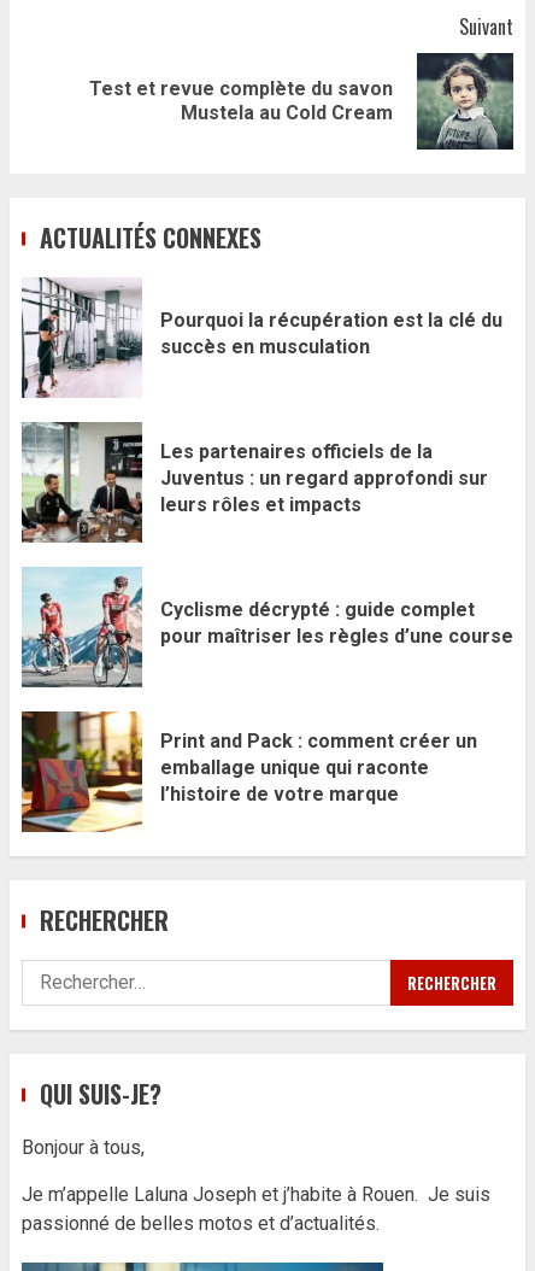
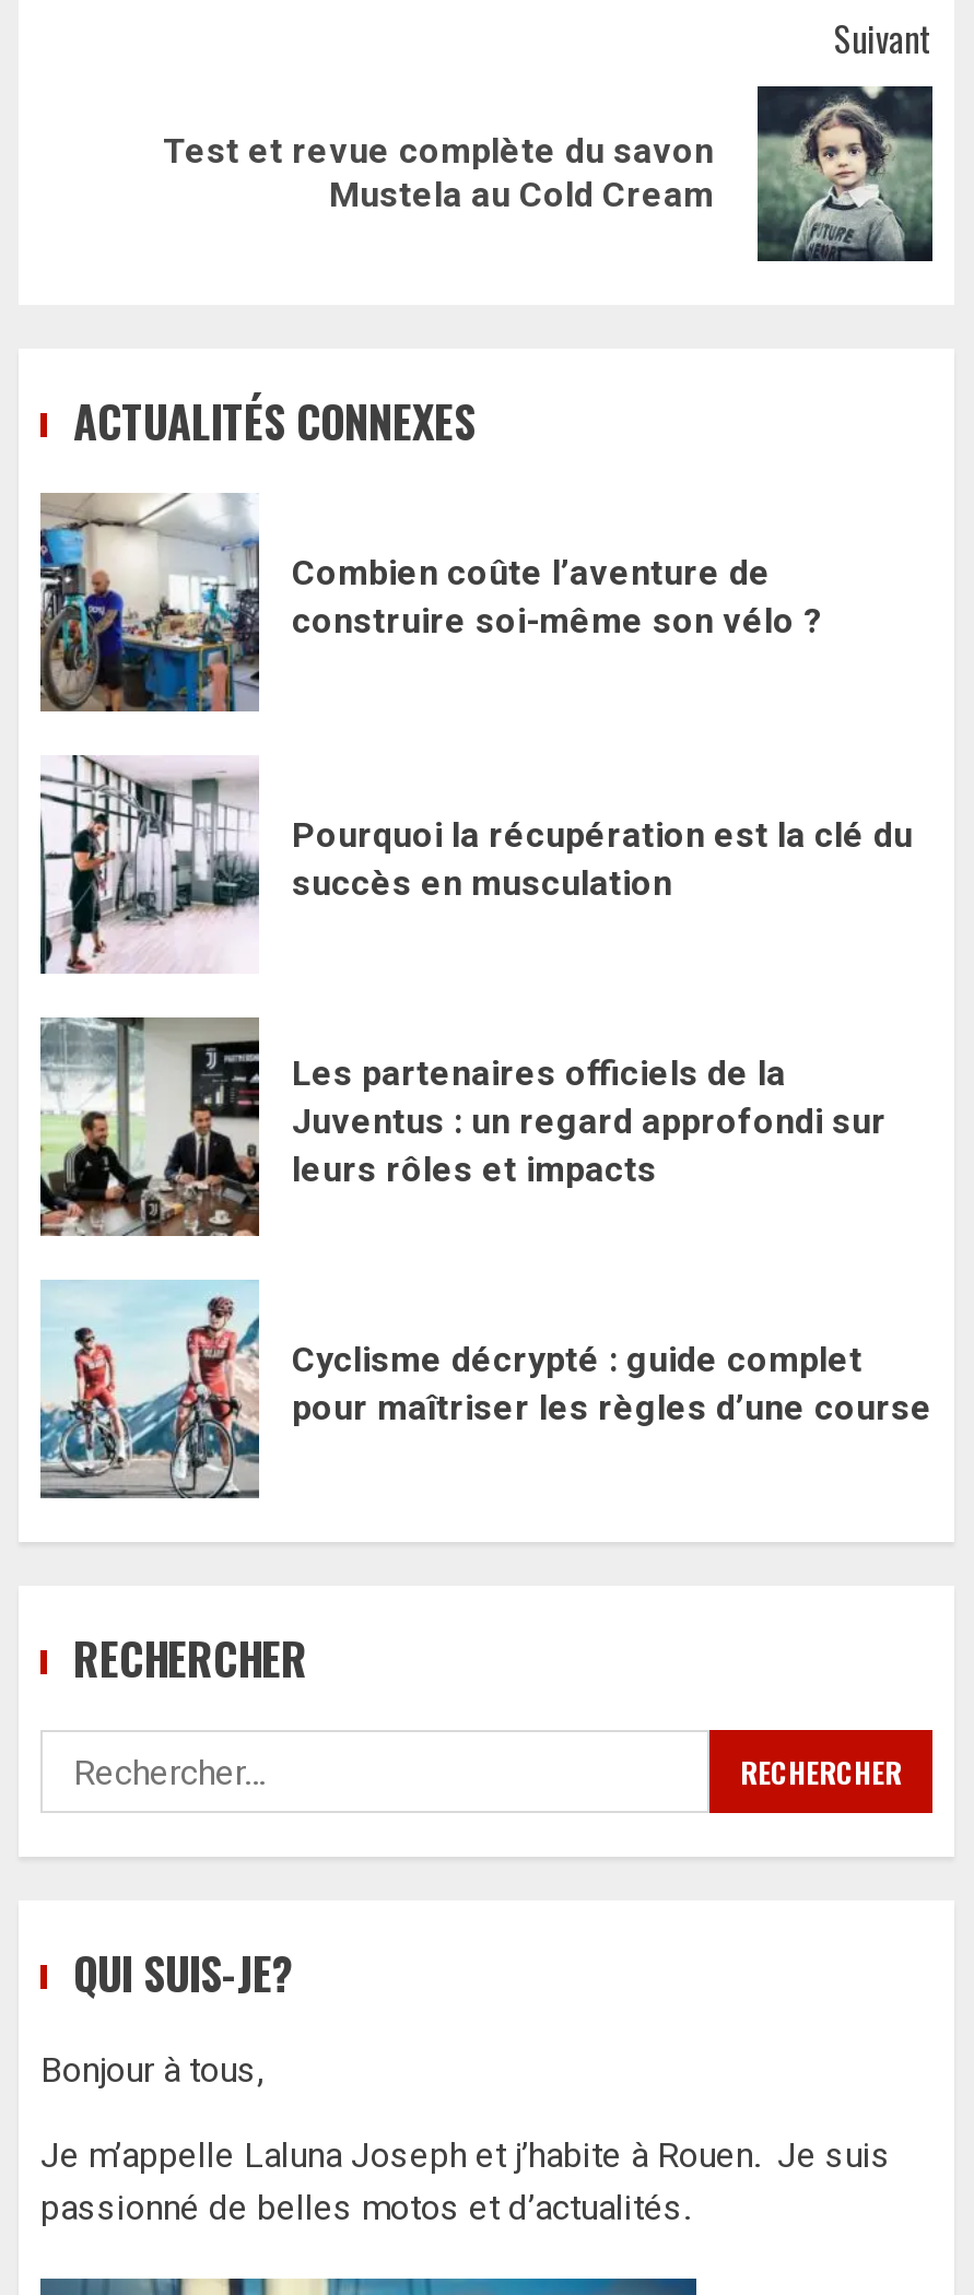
+ [image]
+ Combien coûte l’aventure de
+ construire soi-même son vélo ?

moved down: [image] | Pourquoi la récupération est la clé du | succès en musculation | Les partenaires officiels de la | Juventus : un regard approfondi sur | leurs rôles et impacts | Cyclisme décrypté : guide complet | pour maîtriser les règles d’une course

- [image]
- Print and Pack : comment créer un
- emballage unique qui raconte
- l’histoire de votre marque
